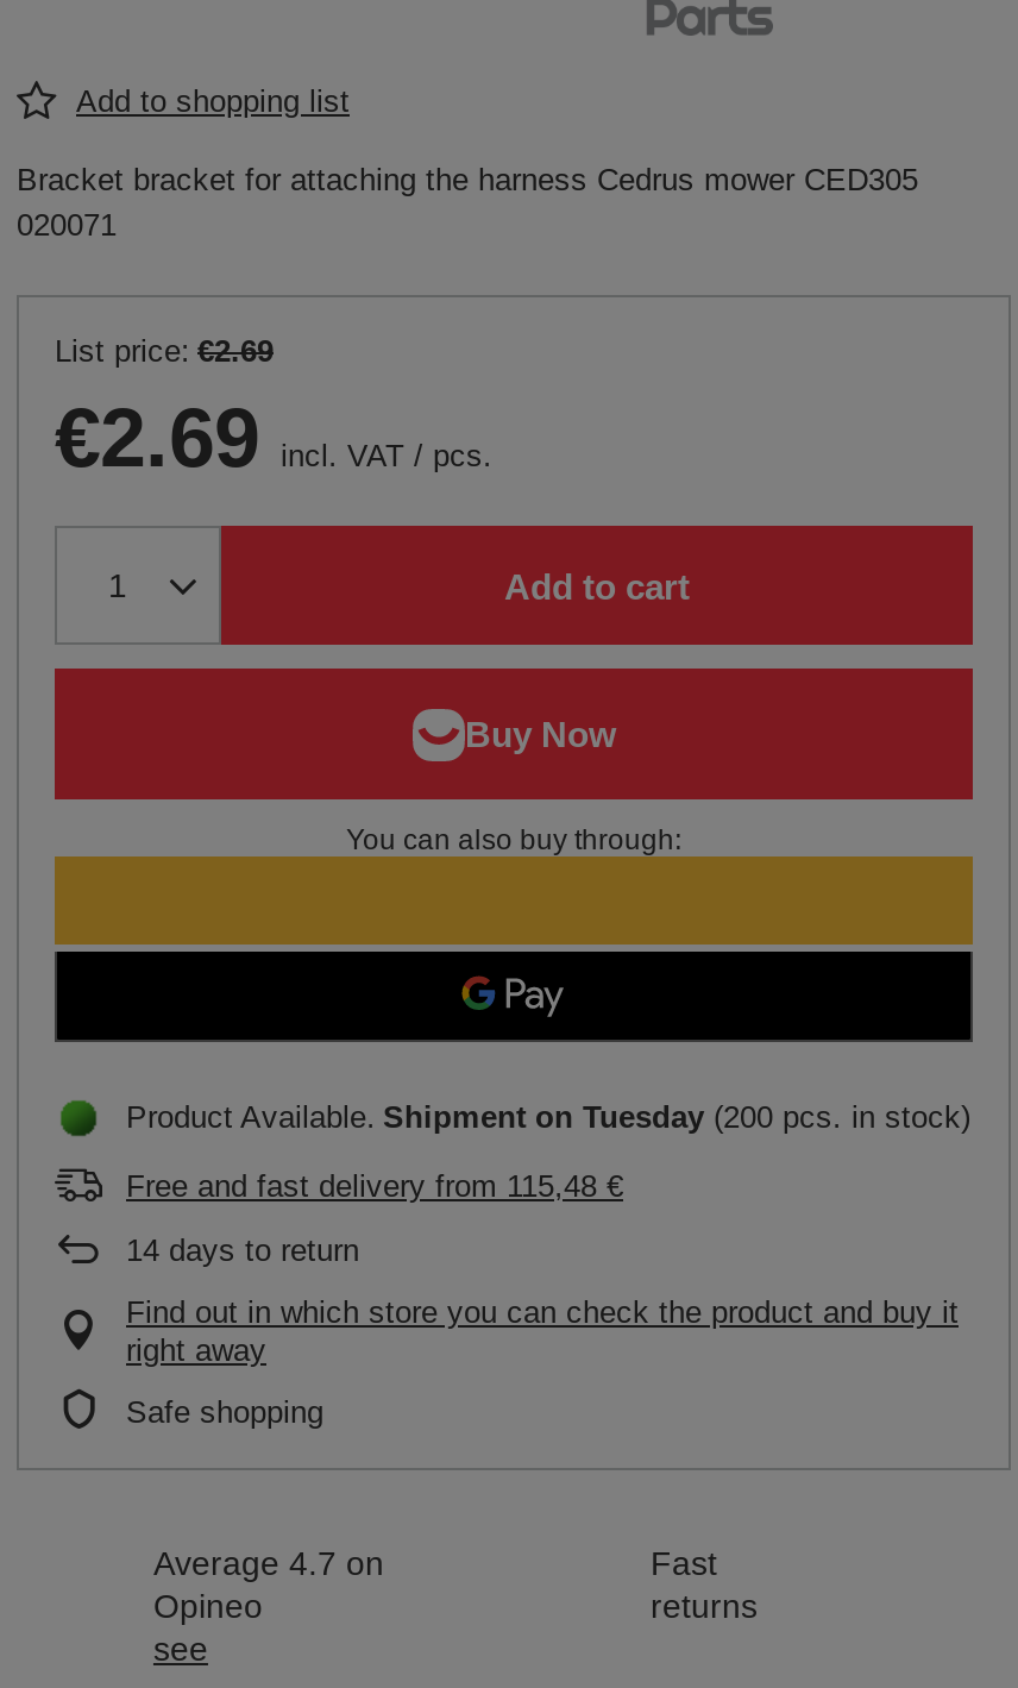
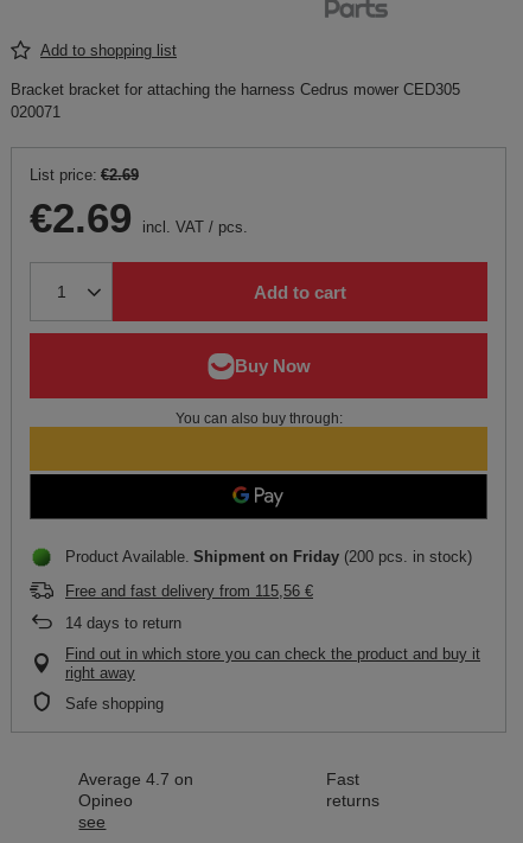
- Product Available Shipment on Tuesday (200 pcs. in stock)
+ Product Available Shipment on Friday (200 pcs. in stock)

- Free and fast delivery from 115,48 €
+ Free and fast delivery from 115,56 €
